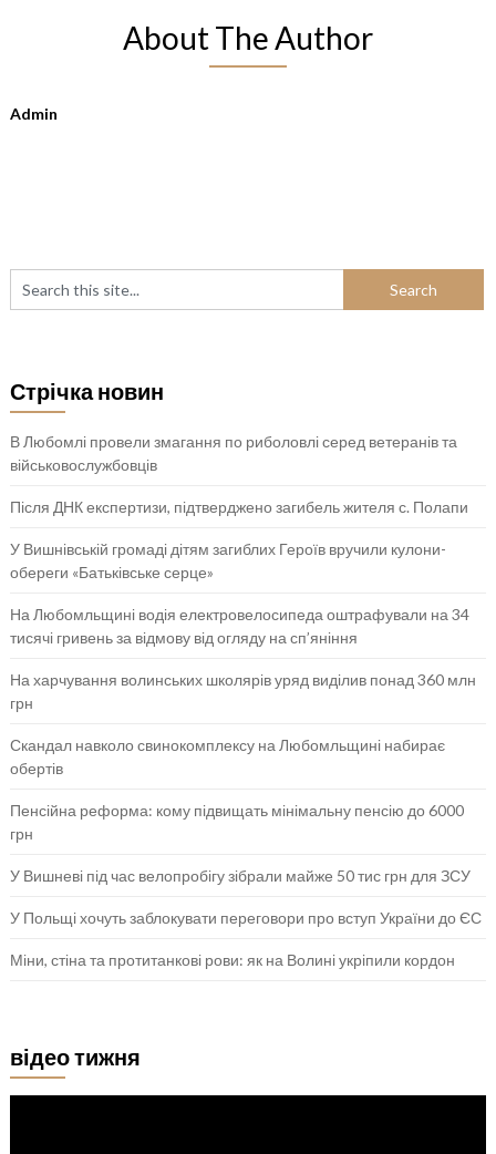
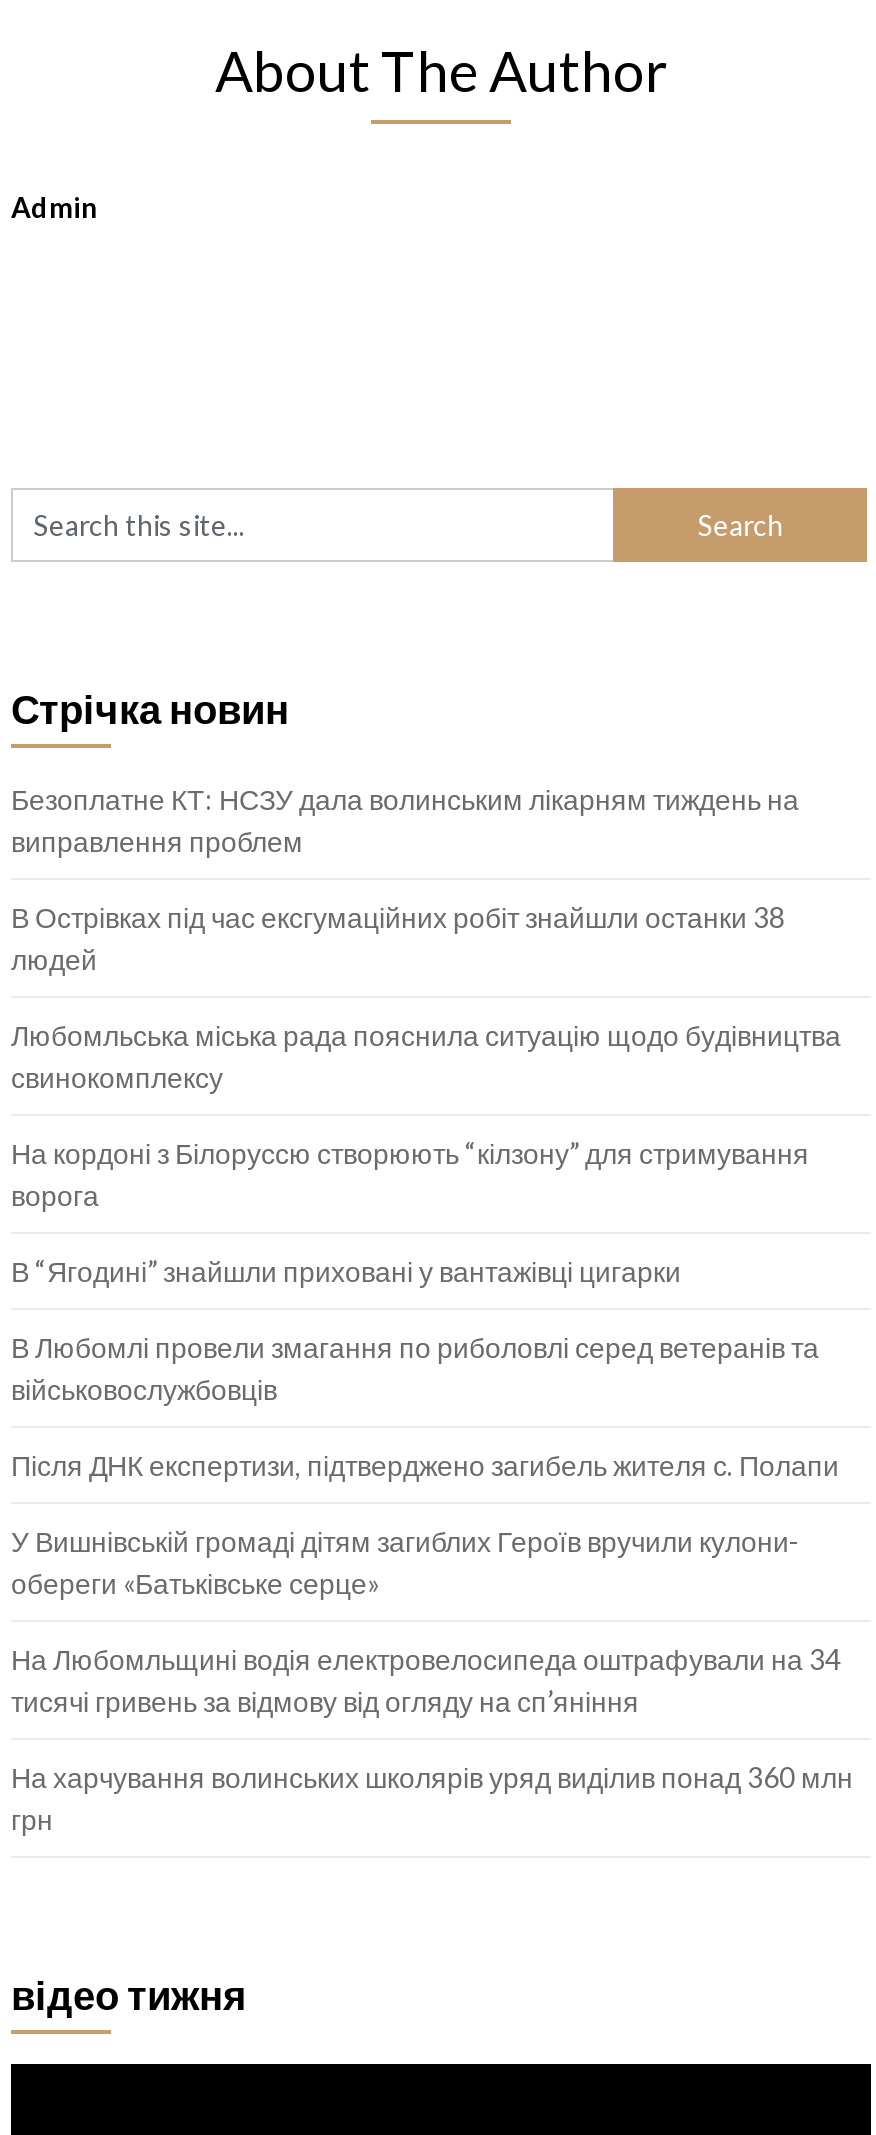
+ Безоплатне КТ: НСЗУ дала волинським лікарням тиждень на
+ виправлення проблем
+ В Острівках під час ексгумаційних робіт знайшли останки 38
+ людей
+ Любомльська міська рада пояснила ситуацію щодо будівництва
+ свинокомплексу
+ На кордоні з Білоруссю створюють “кілзону” для стримування
+ ворога
+ В “Ягодині” знайшли приховані у вантажівці цигарки

moved down: В Любомлі провели змагання по риболовлі серед ветеранів та | військовослужбовців | Після ДНК експертизи, підтверджено загибель жителя с. Полапи | ... | На харчування волинських школярів уряд виділив понад 360 млн | грн

- Скандал навколо свинокомплексу на Любомльщині набирає
- обертів
- Пенсійна реформа: кому підвищать мінімальну пенсію до 6000
- грн
- У Вишневі під час велопробігу зібрали майже 50 тис грн для ЗСУ
- У Польщі хочуть заблокувати переговори про вступ України до ЄС
- Міни, стіна та протитанкові рови: як на Волині укріпили кордон
